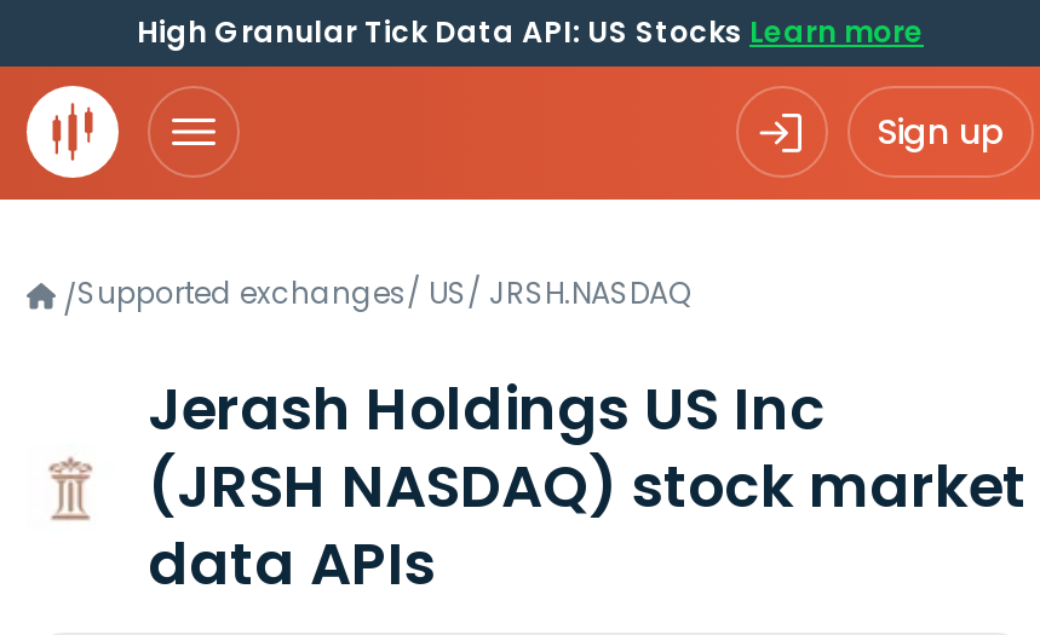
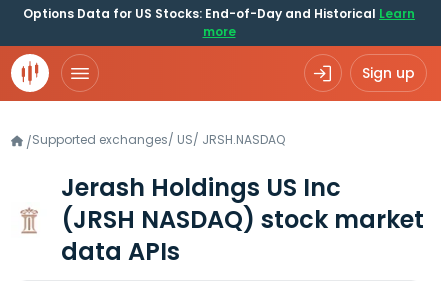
- High Granular Tick Data API: US Stocks Learn more
+ Options Data for US Stocks: End-of-Day and Historical Learn
+ more
